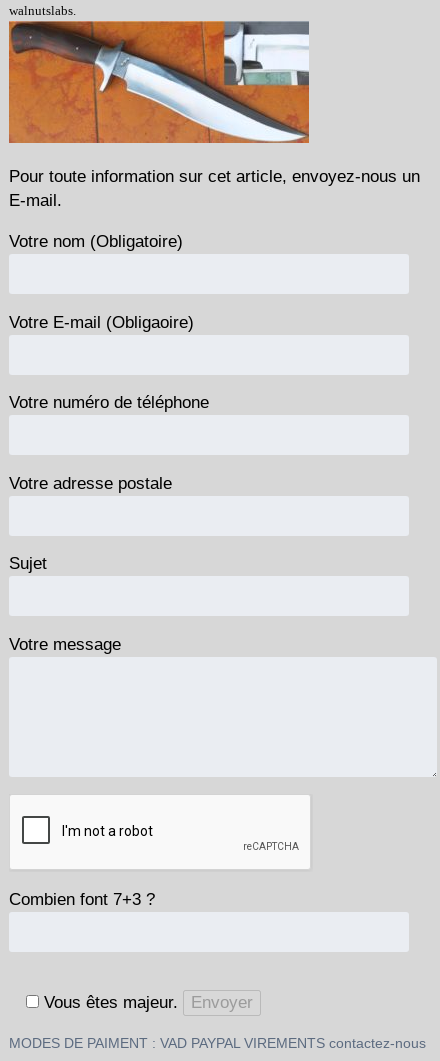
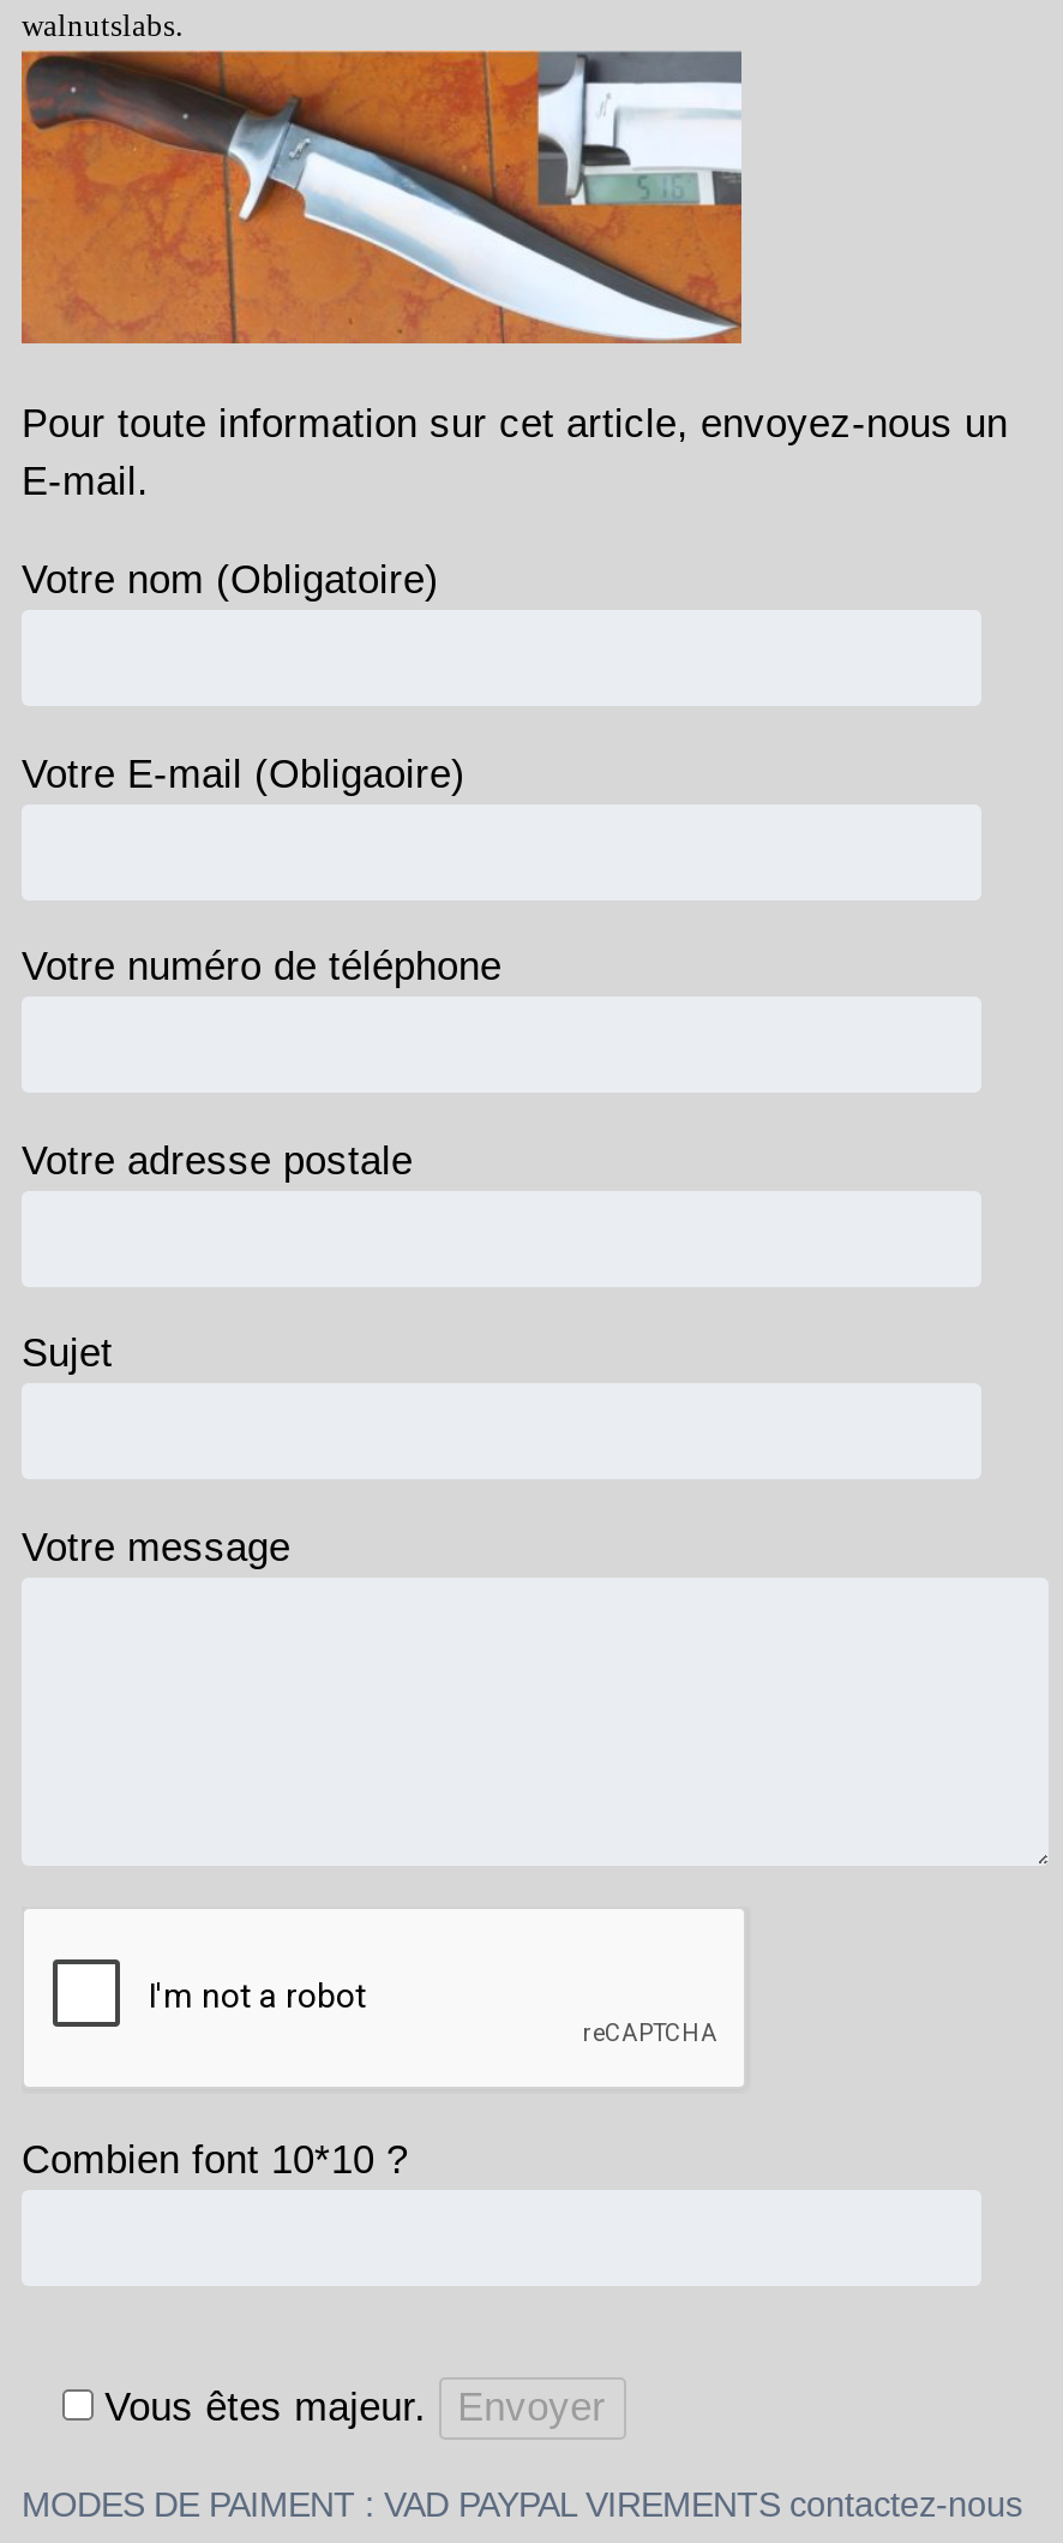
- Combien font 7+3 ?
+ Combien font 10*10 ?
